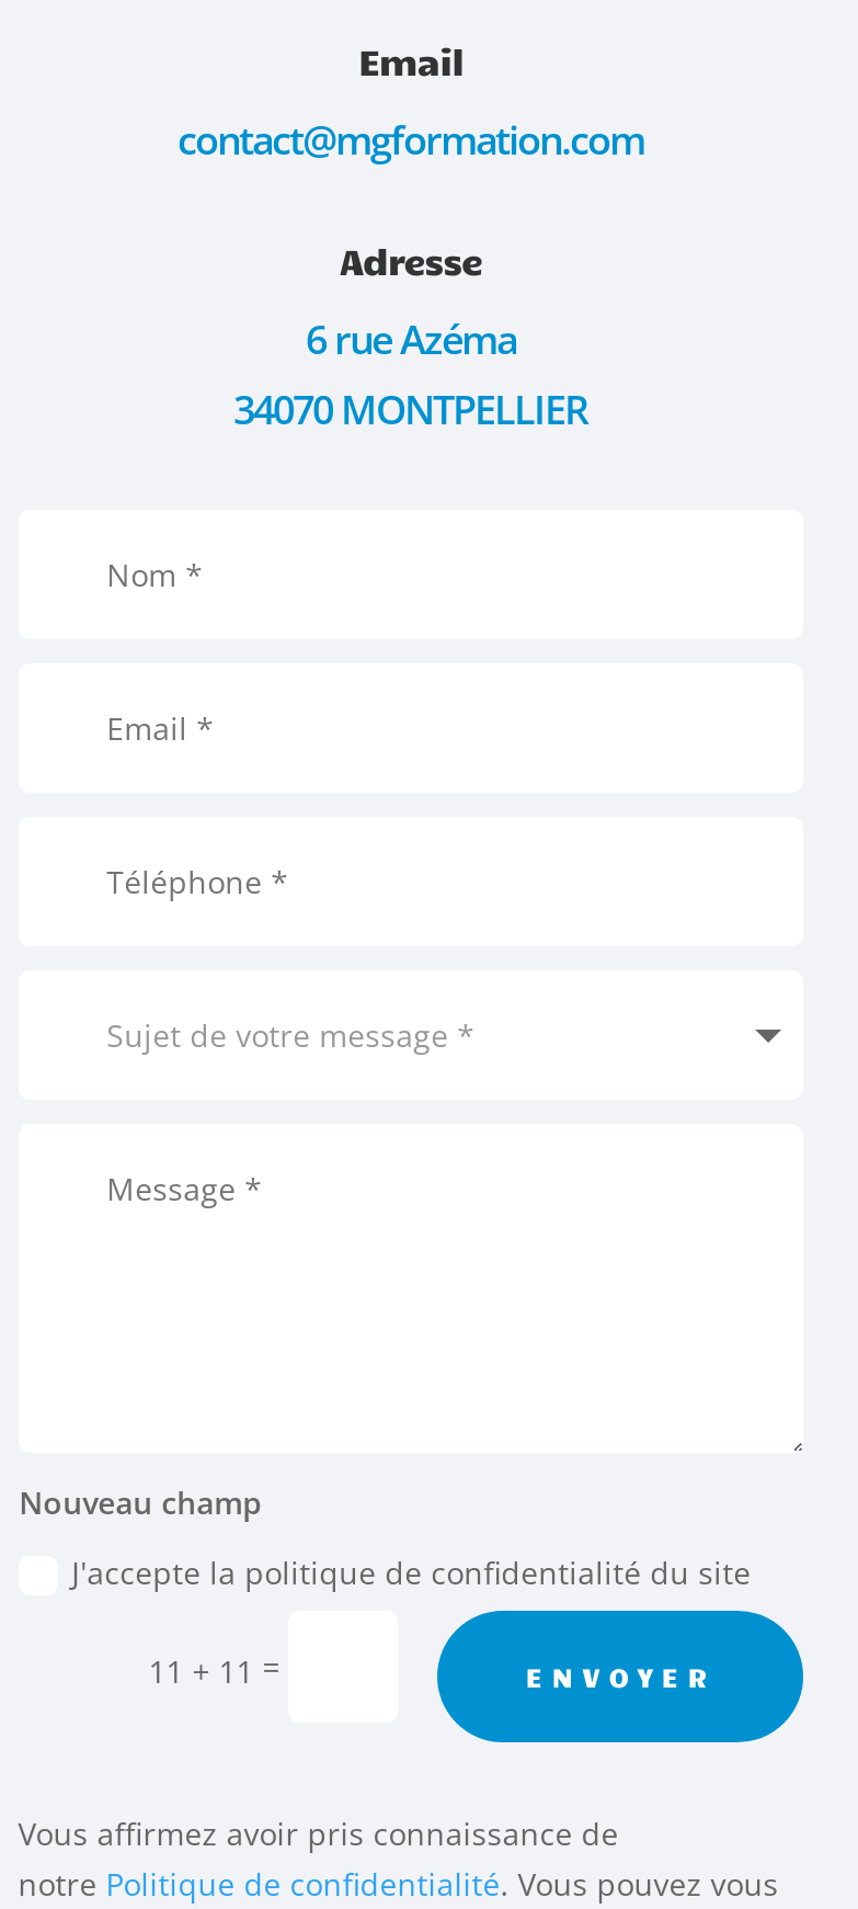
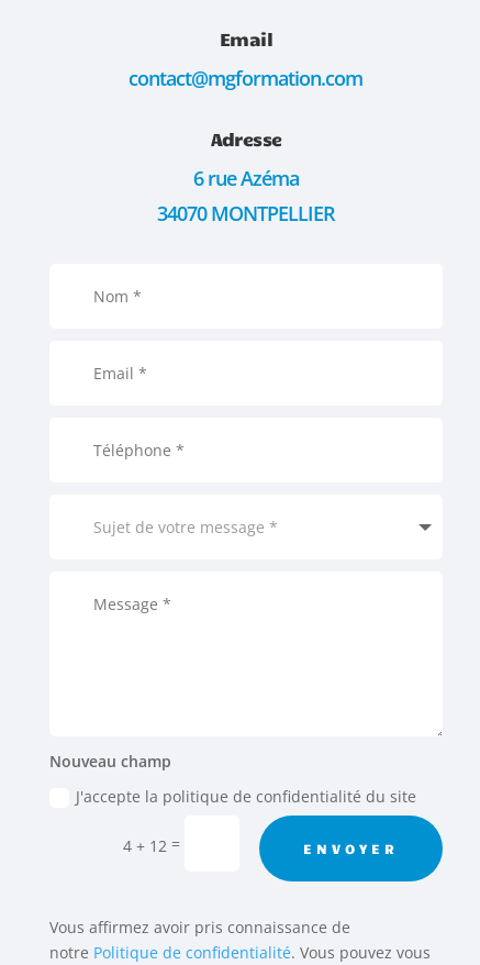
- 11 + 11 =
+ 4 + 12 =
